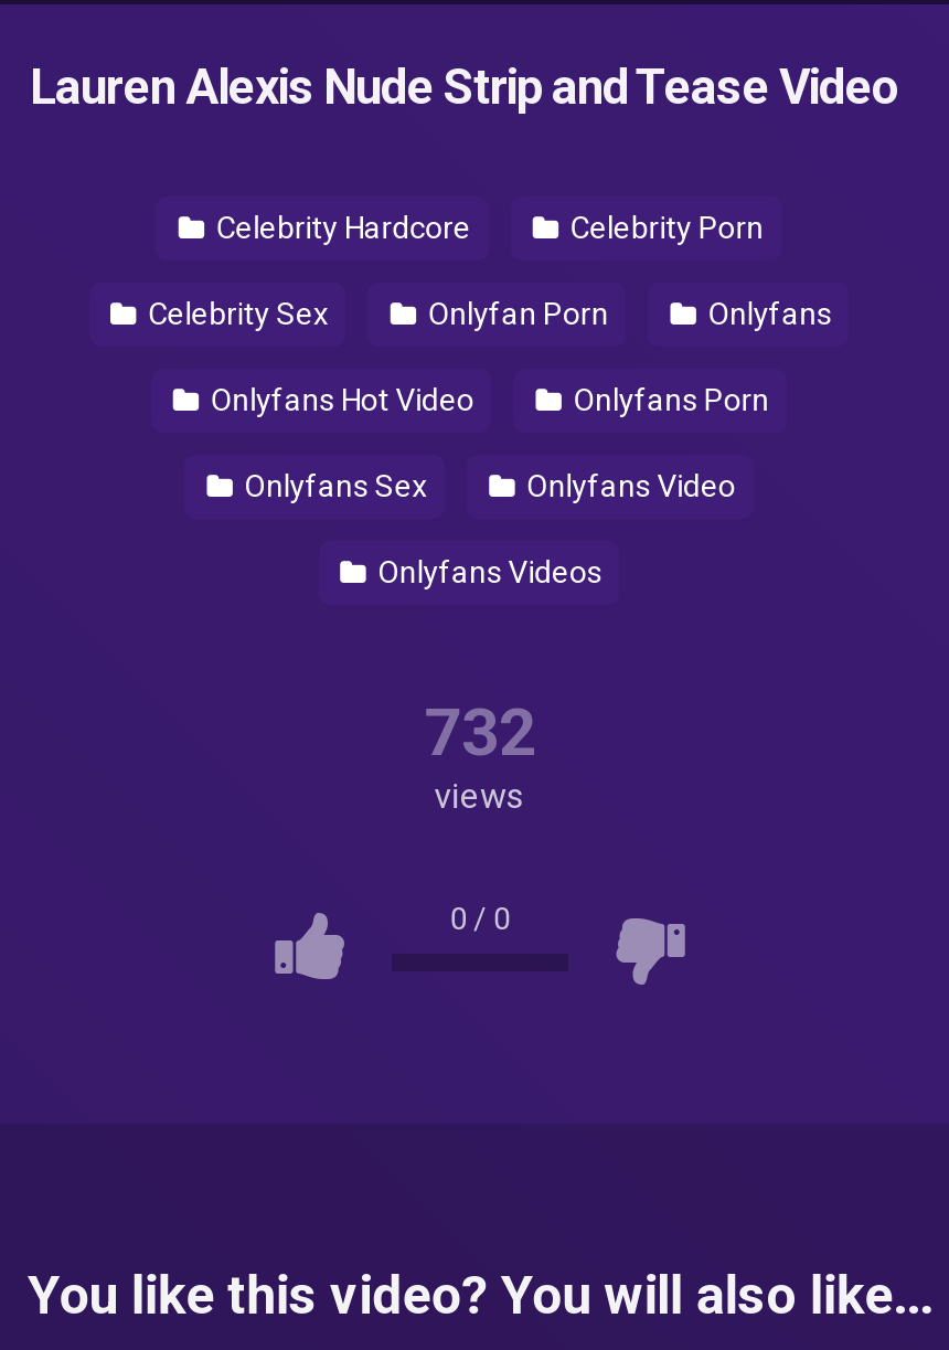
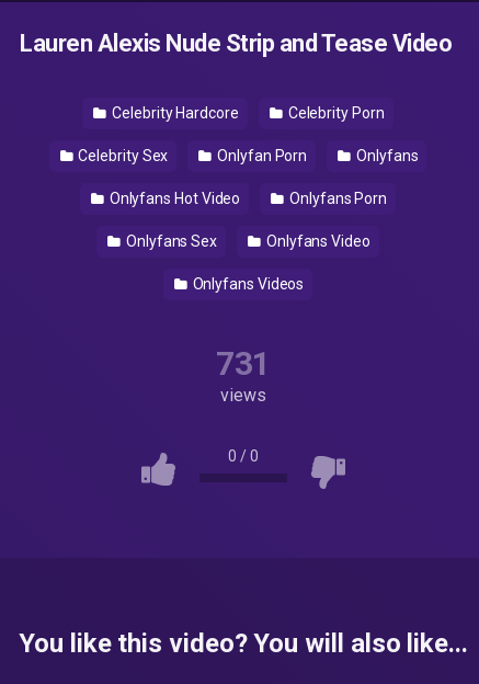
- 732
+ 731
